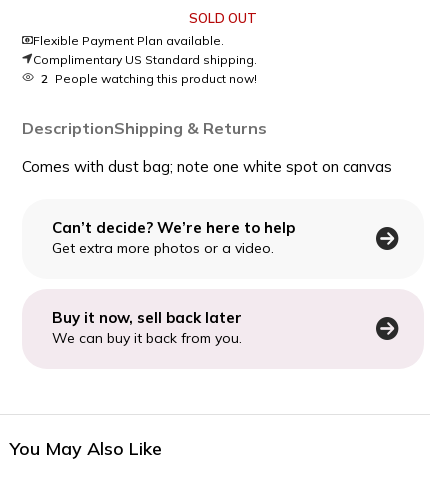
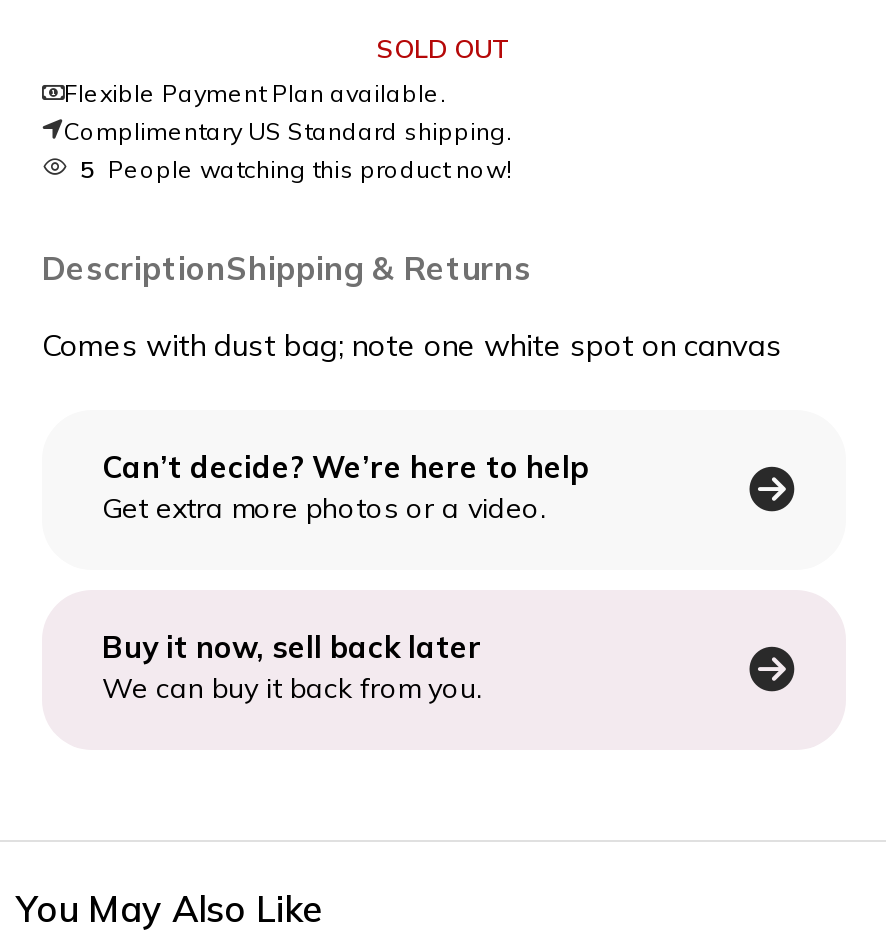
- 2 People watching this product now!
+ 5 People watching this product now!
